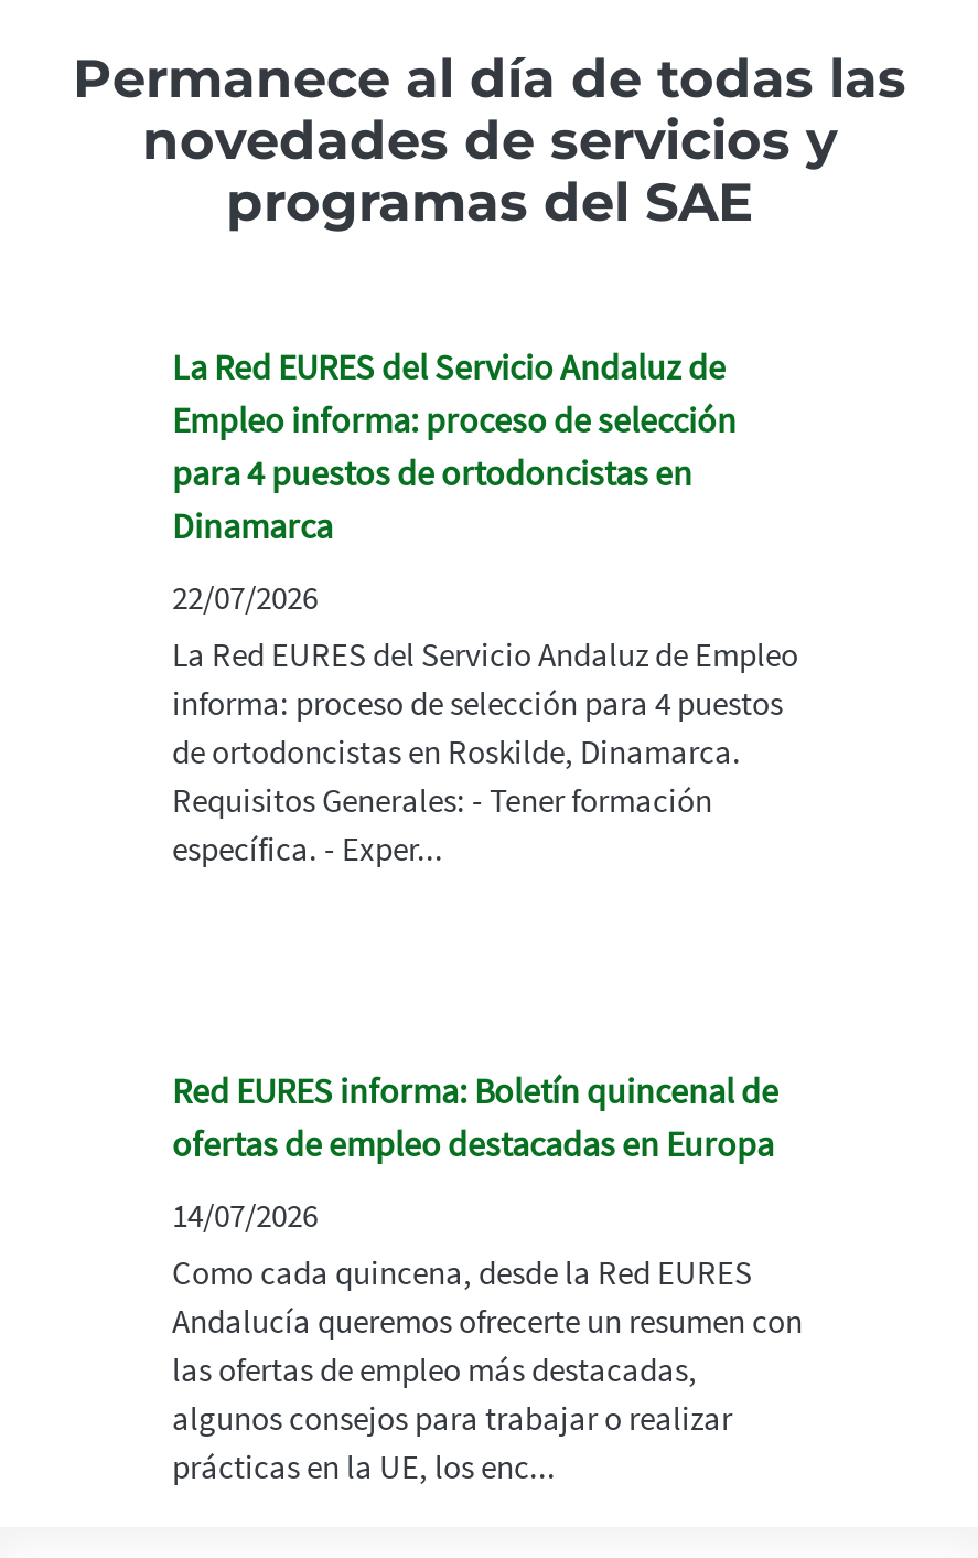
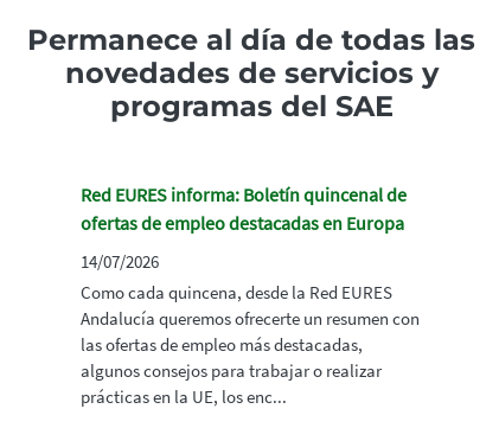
- La Red EURES del Servicio Andaluz de
- Empleo informa: proceso de selección
- para 4 puestos de ortodoncistas en
- Dinamarca
- 22/07/2026
- La Red EURES del Servicio Andaluz de Empleo
- informa: proceso de selección para 4 puestos
- de ortodoncistas en Roskilde, Dinamarca.
- Requisitos Generales: - Tener formación
- específica. - Exper...
